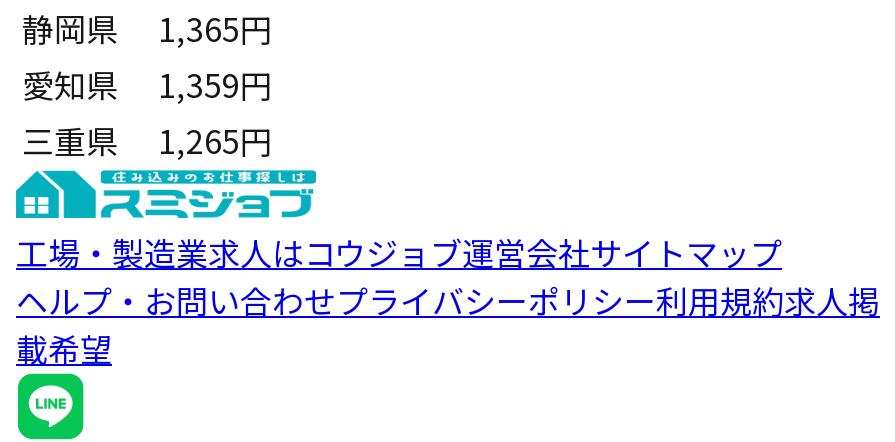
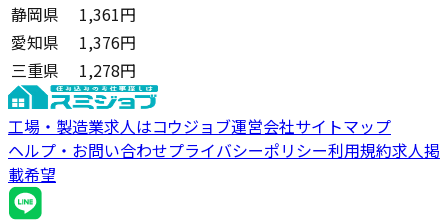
- 静岡県 1,365円
+ 静岡県 1,361円

- 愛知県 1,359円
+ 愛知県 1,376円

- 三重県 1,265円
+ 三重県 1,278円
